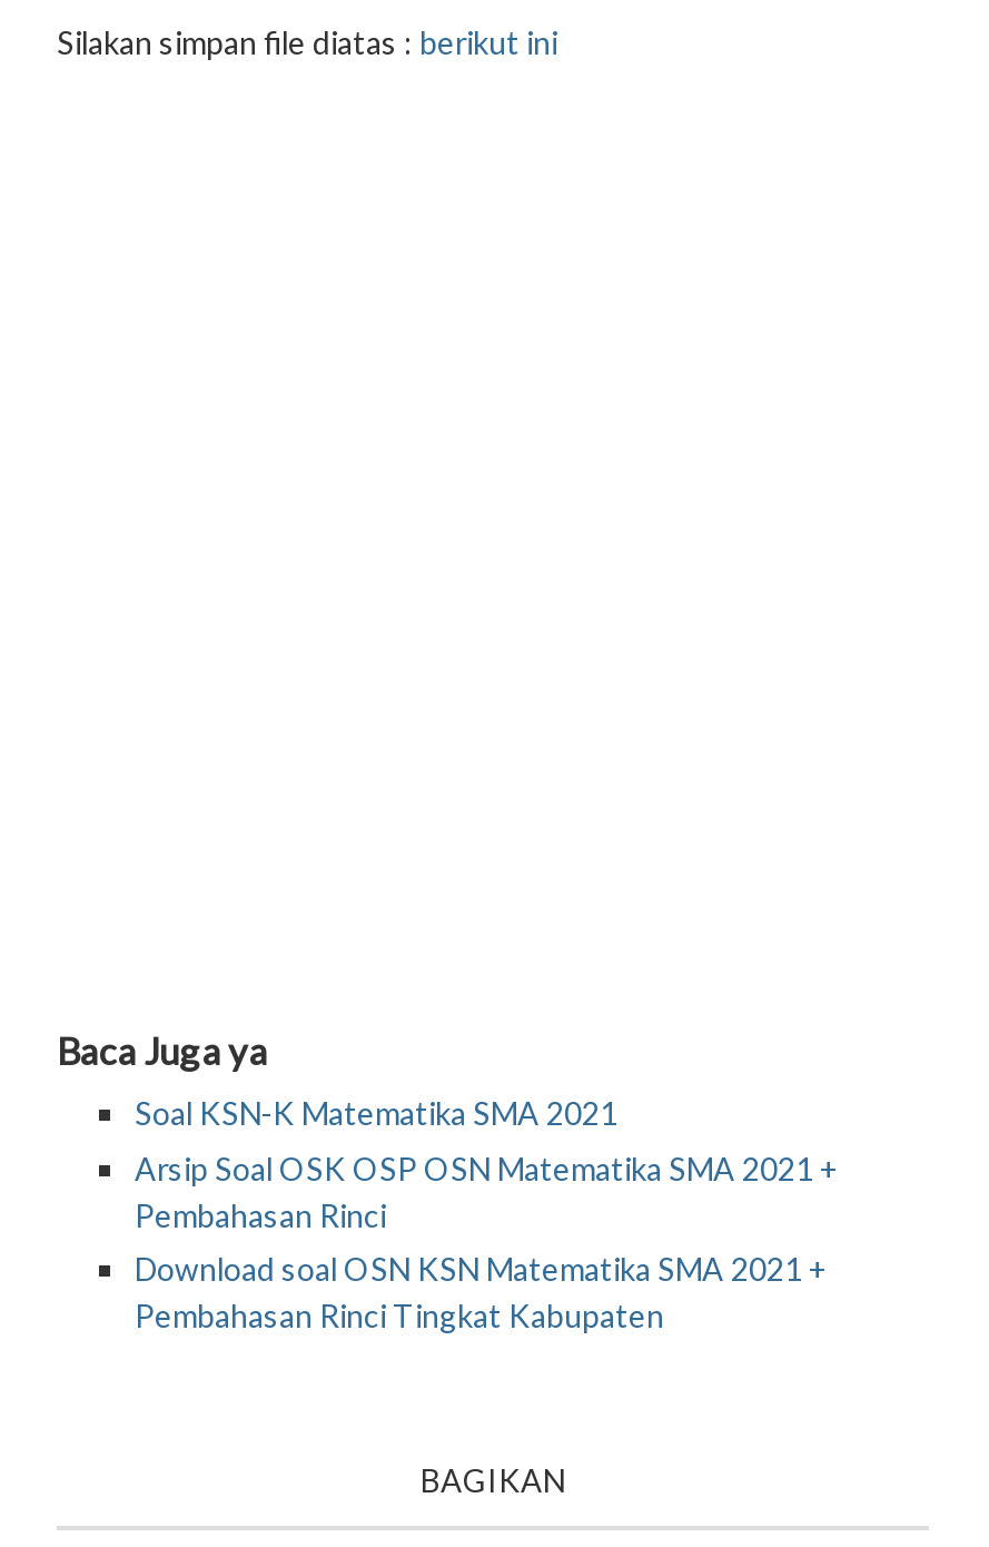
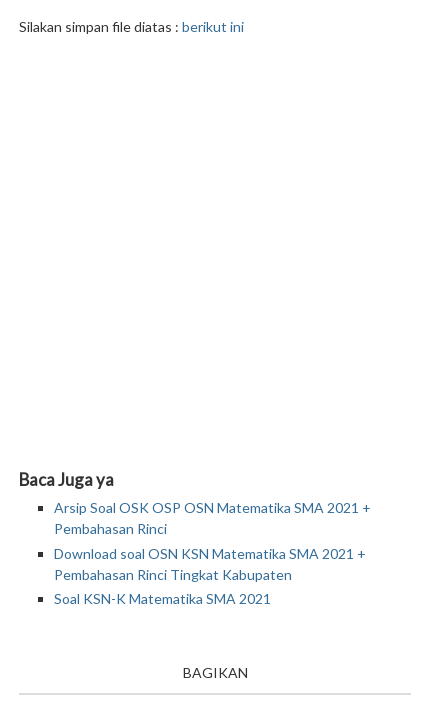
moved down: Soal KSN-K Matematika SMA 2021

moved up: Arsip Soal OSK OSP OSN Matematika SMA 2021 + | Pembahasan Rinci | Download soal OSN KSN Matematika SMA 2021 + | Pembahasan Rinci Tingkat Kabupaten
